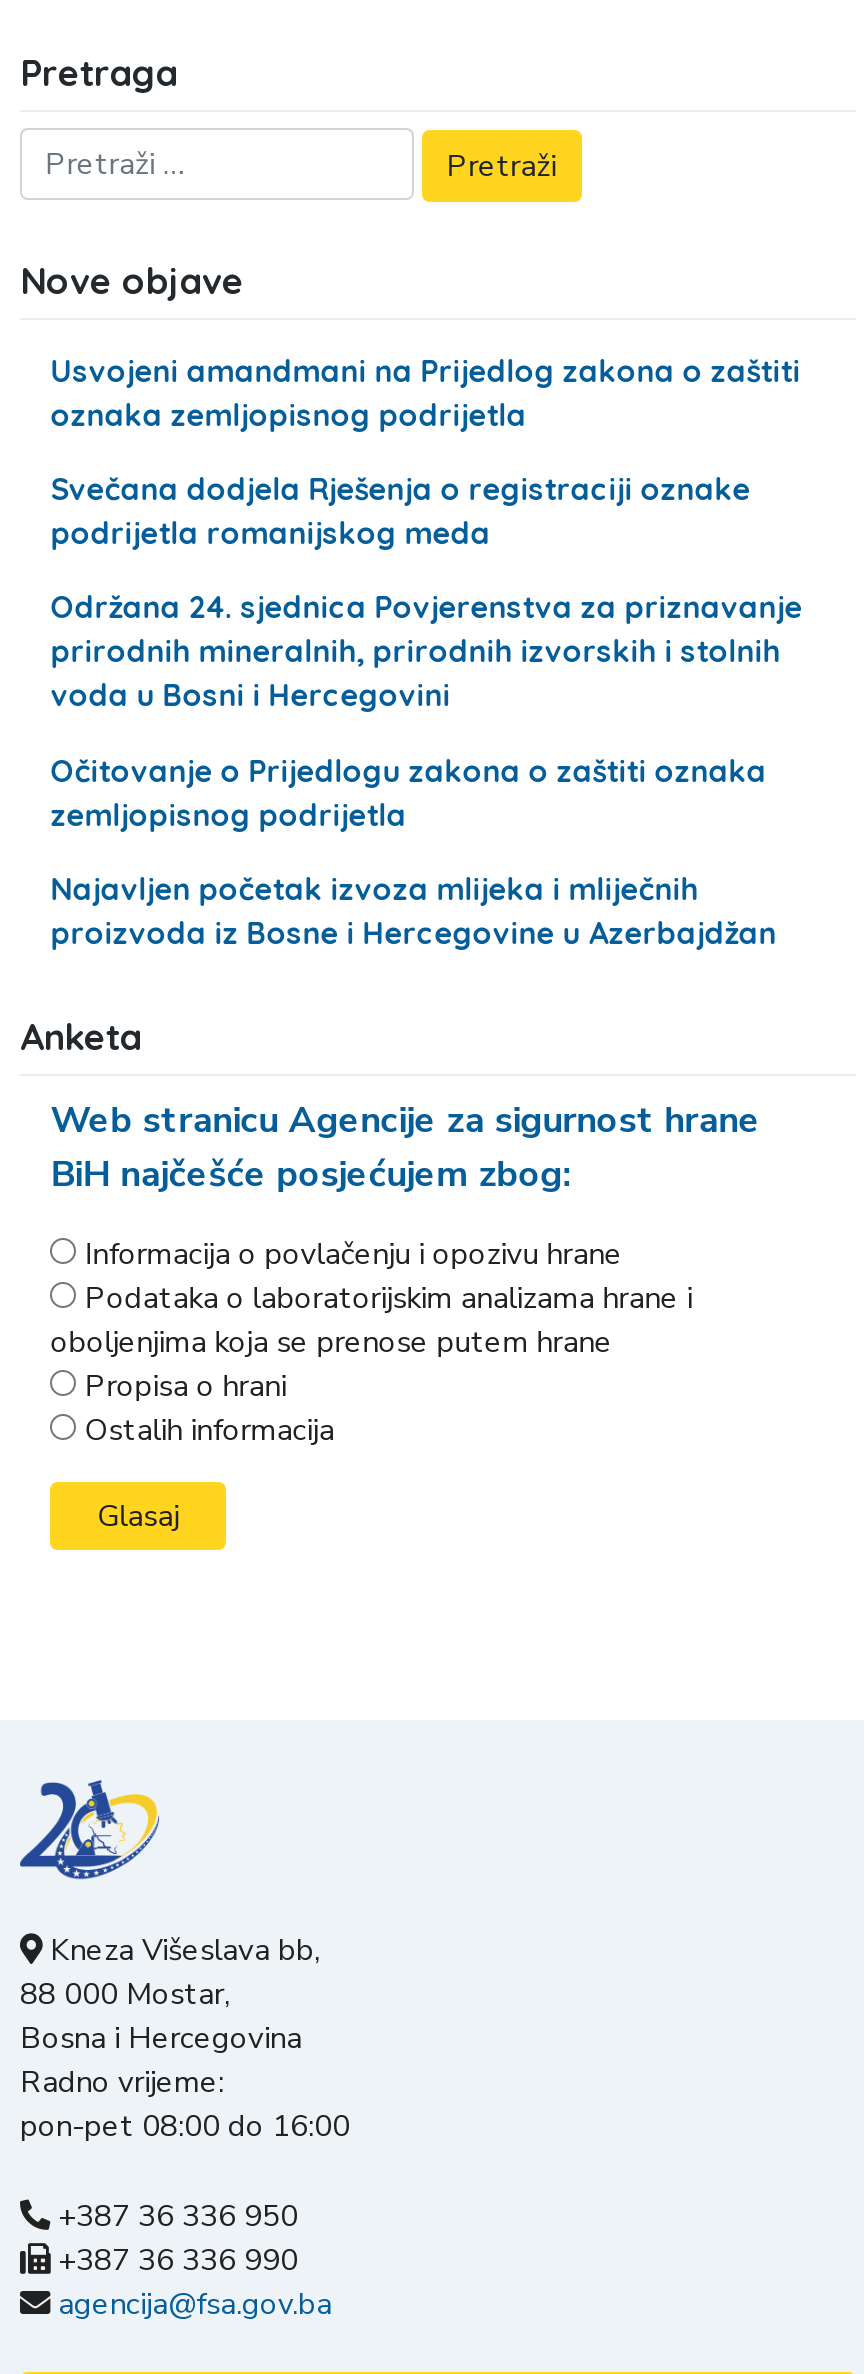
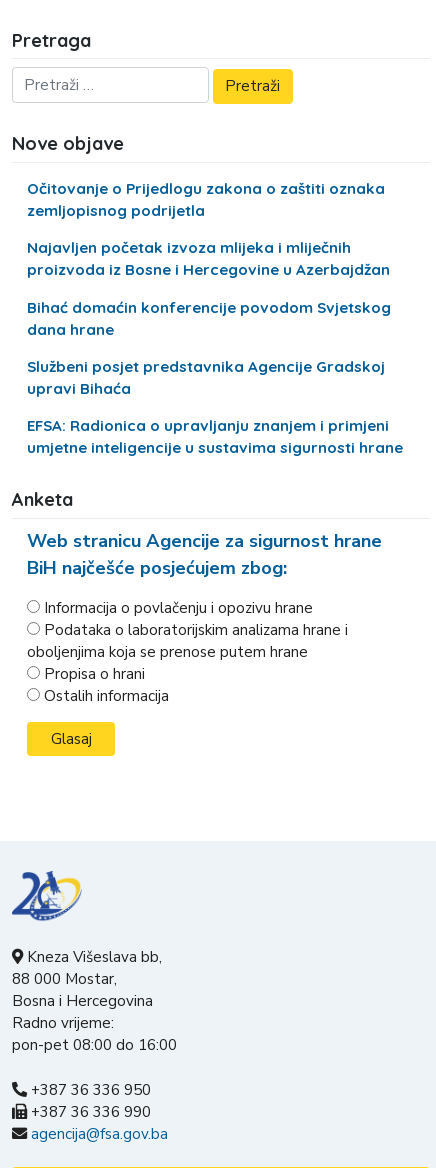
- Usvojeni amandmani na Prijedlog zakona o zaštiti
- oznaka zemljopisnog podrijetla
- Svečana dodjela Rješenja o registraciji oznake
- podrijetla romanijskog meda
- Održana 24. sjednica Povjerenstva za priznavanje
- prirodnih mineralnih, prirodnih izvorskih i stolnih
- voda u Bosni i Hercegovini

moved up: Očitovanje o Prijedlogu zakona o zaštiti oznaka | zemljopisnog podrijetla | Najavljen početak izvoza mlijeka i mliječnih | proizvoda iz Bosne i Hercegovine u Azerbajdžan

+ Bihać domaćin konferencije povodom Svjetskog
+ dana hrane
+ Službeni posjet predstavnika Agencije Gradskoj
+ upravi Bihaća
+ EFSA: Radionica o upravljanju znanjem i primjeni
+ umjetne inteligencije u sustavima sigurnosti hrane
